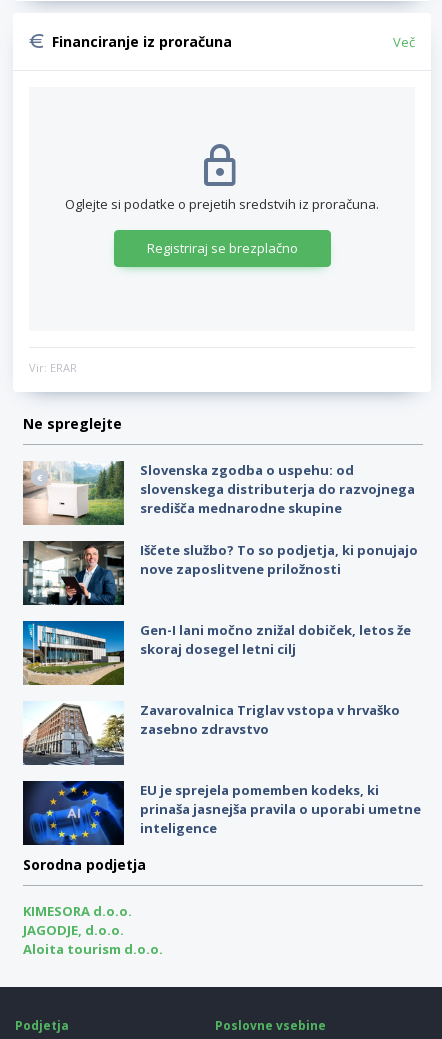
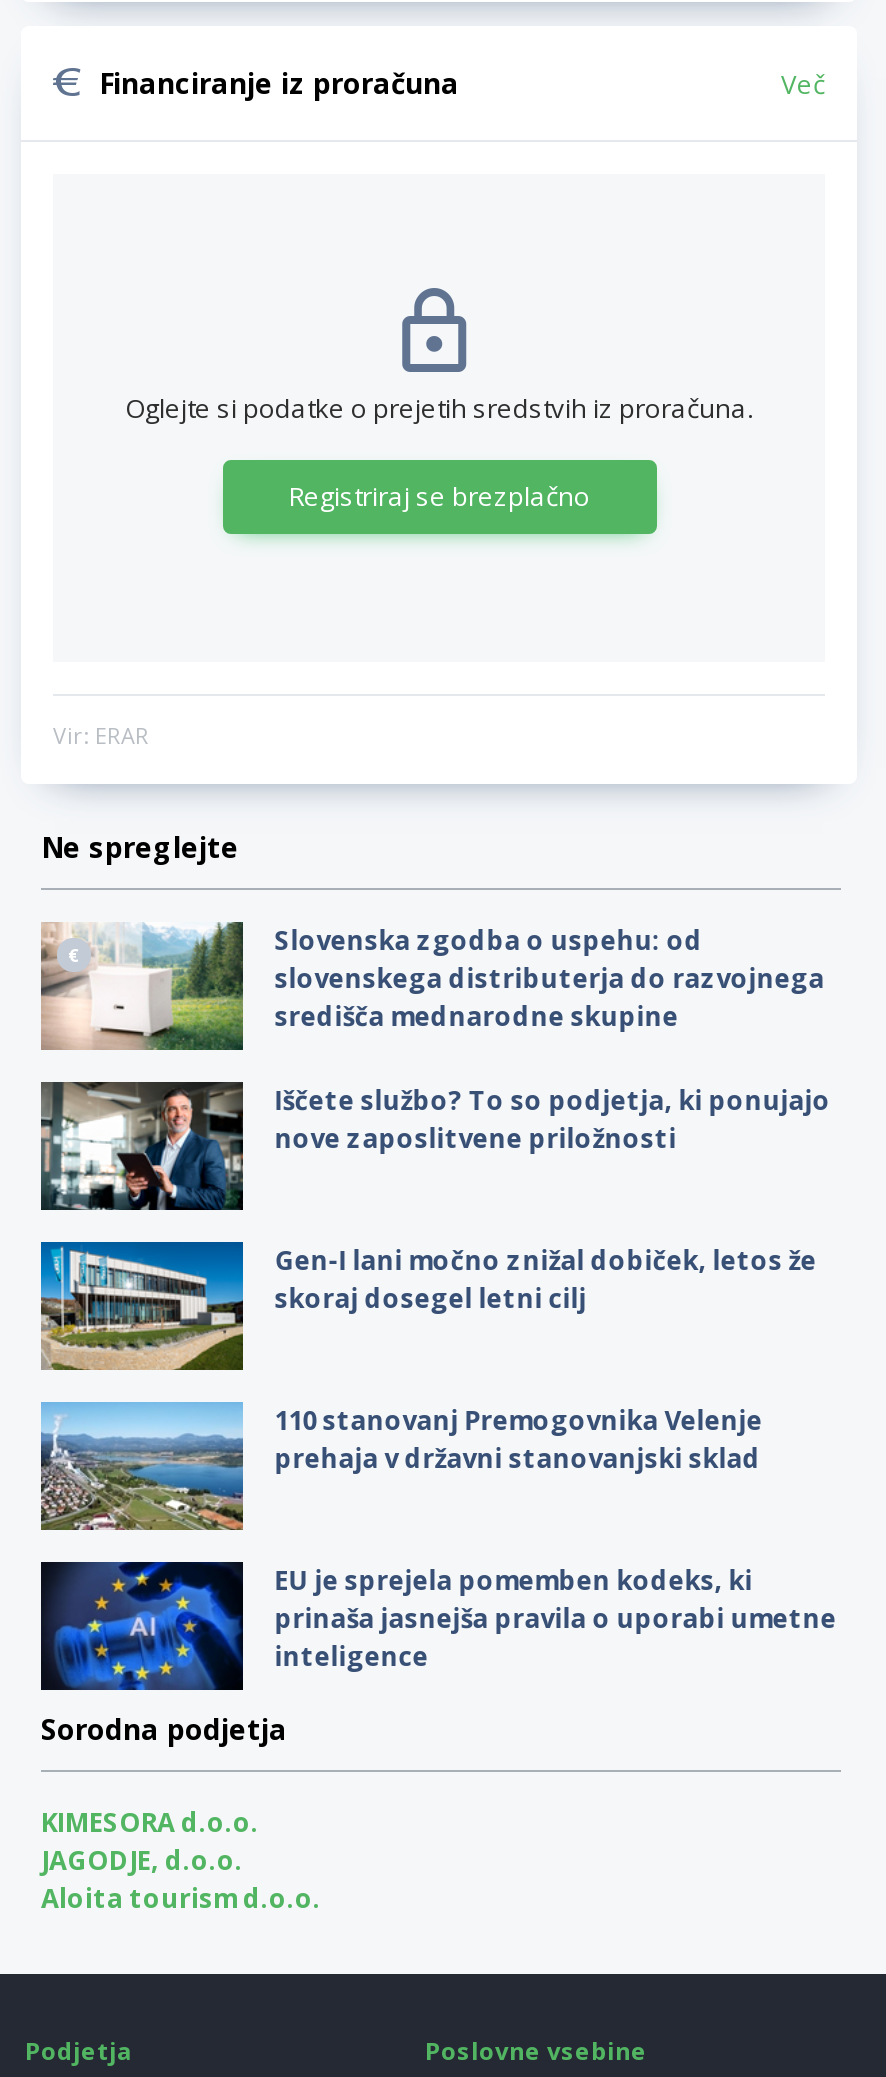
- [image]
- Zavarovalnica Triglav vstopa v hrvaško
- zasebno zdravstvo
+ [image]
+ 110 stanovanj Premogovnika Velenje
+ prehaja v državni stanovanjski sklad
